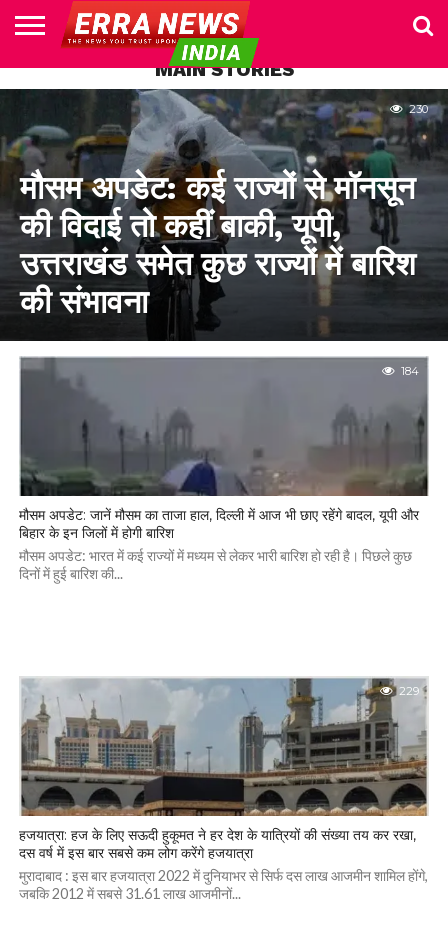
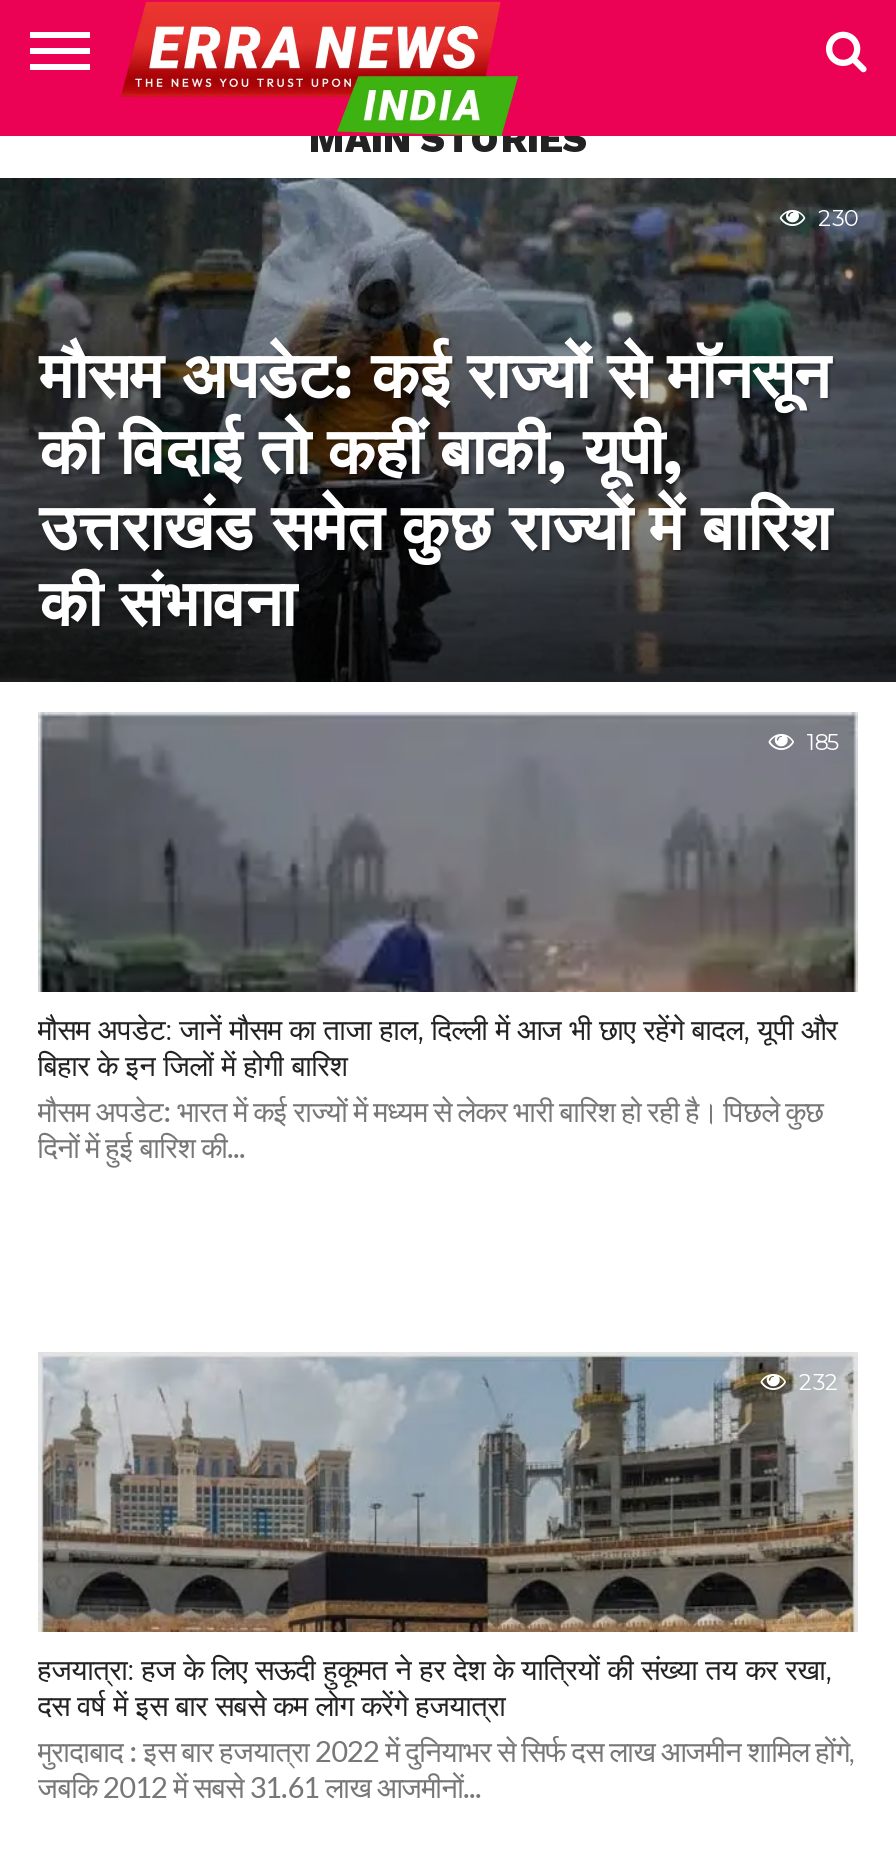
- 184
+ 185

- 229
+ 232
